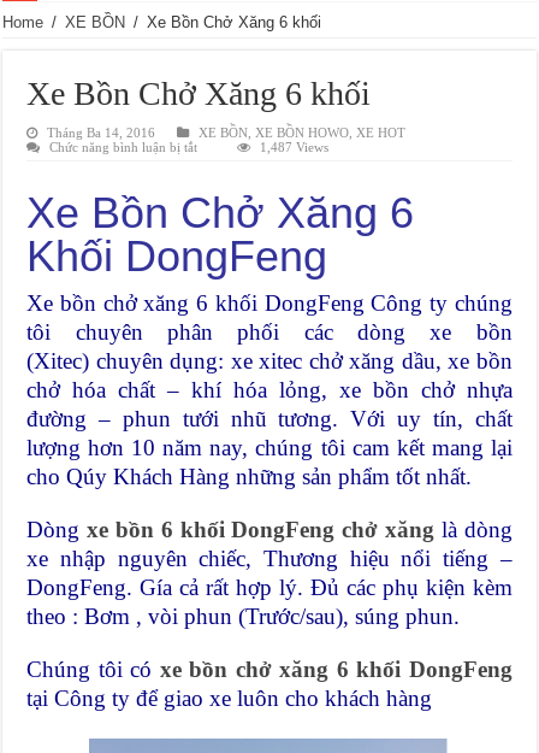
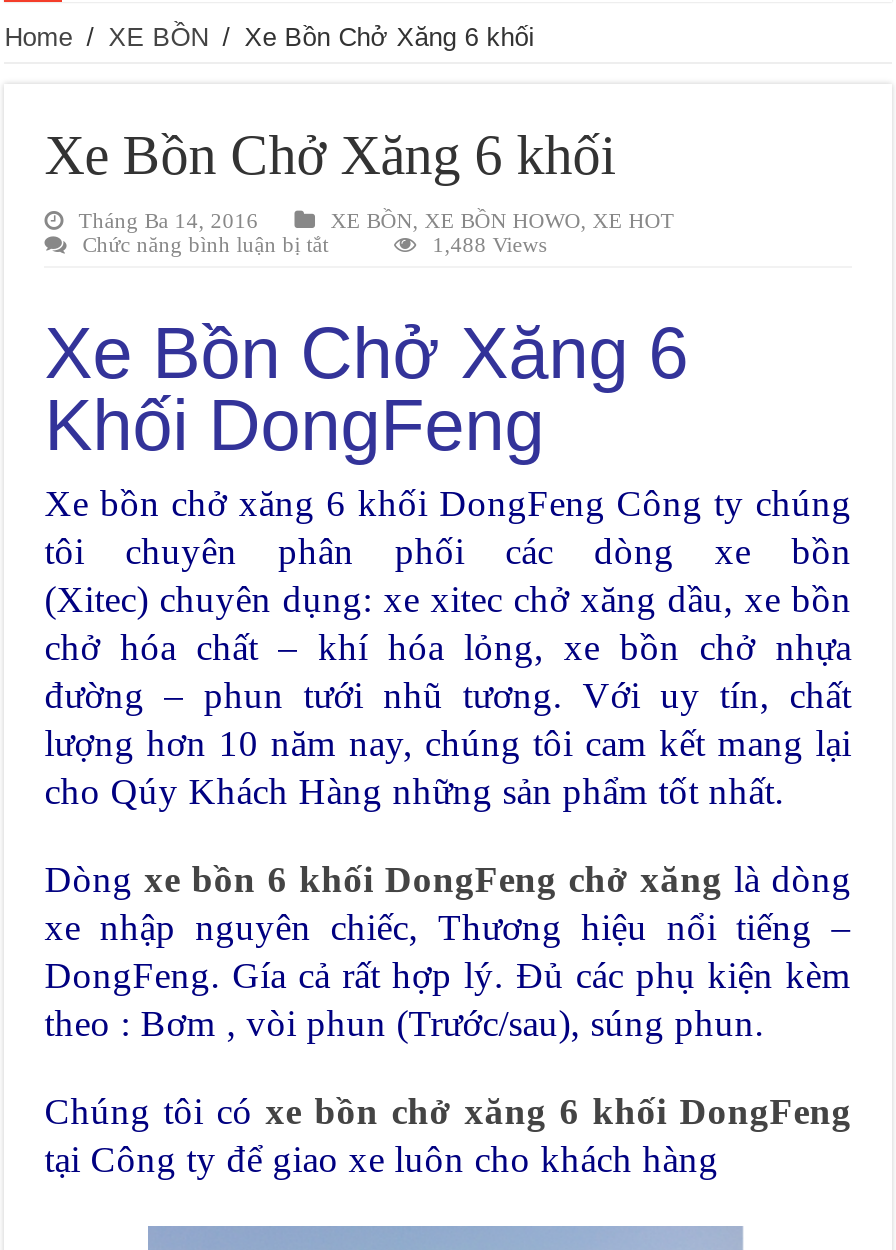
- 1,487 Views
+ 1,488 Views
